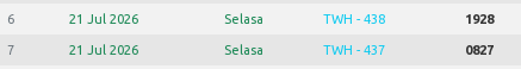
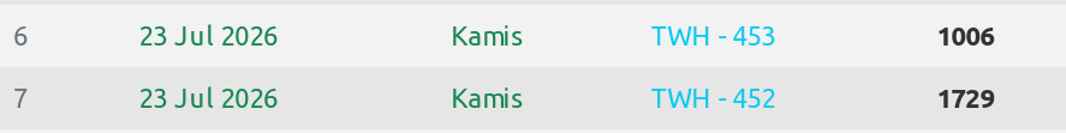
- 21 Jul 2026
- Selasa
- TWH - 438
- 1928
+ 23 Jul 2026
+ Kamis
+ TWH - 453
+ 1006

- 21 Jul 2026
- Selasa
- TWH - 437
- 0827
+ 23 Jul 2026
+ Kamis
+ TWH - 452
+ 1729
